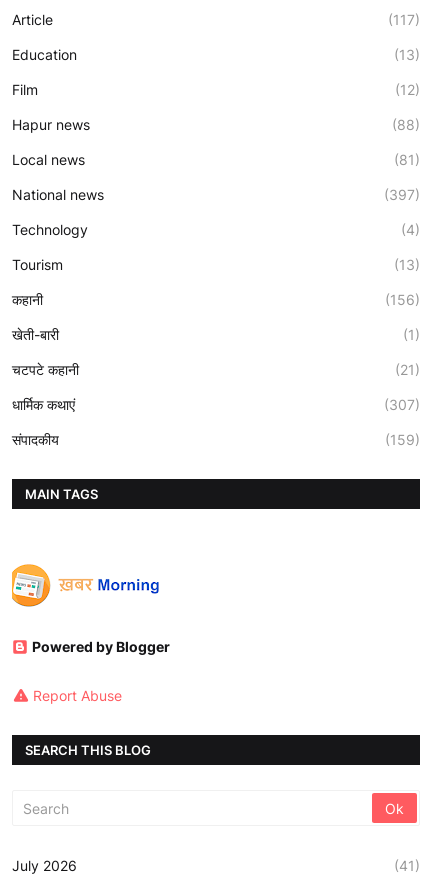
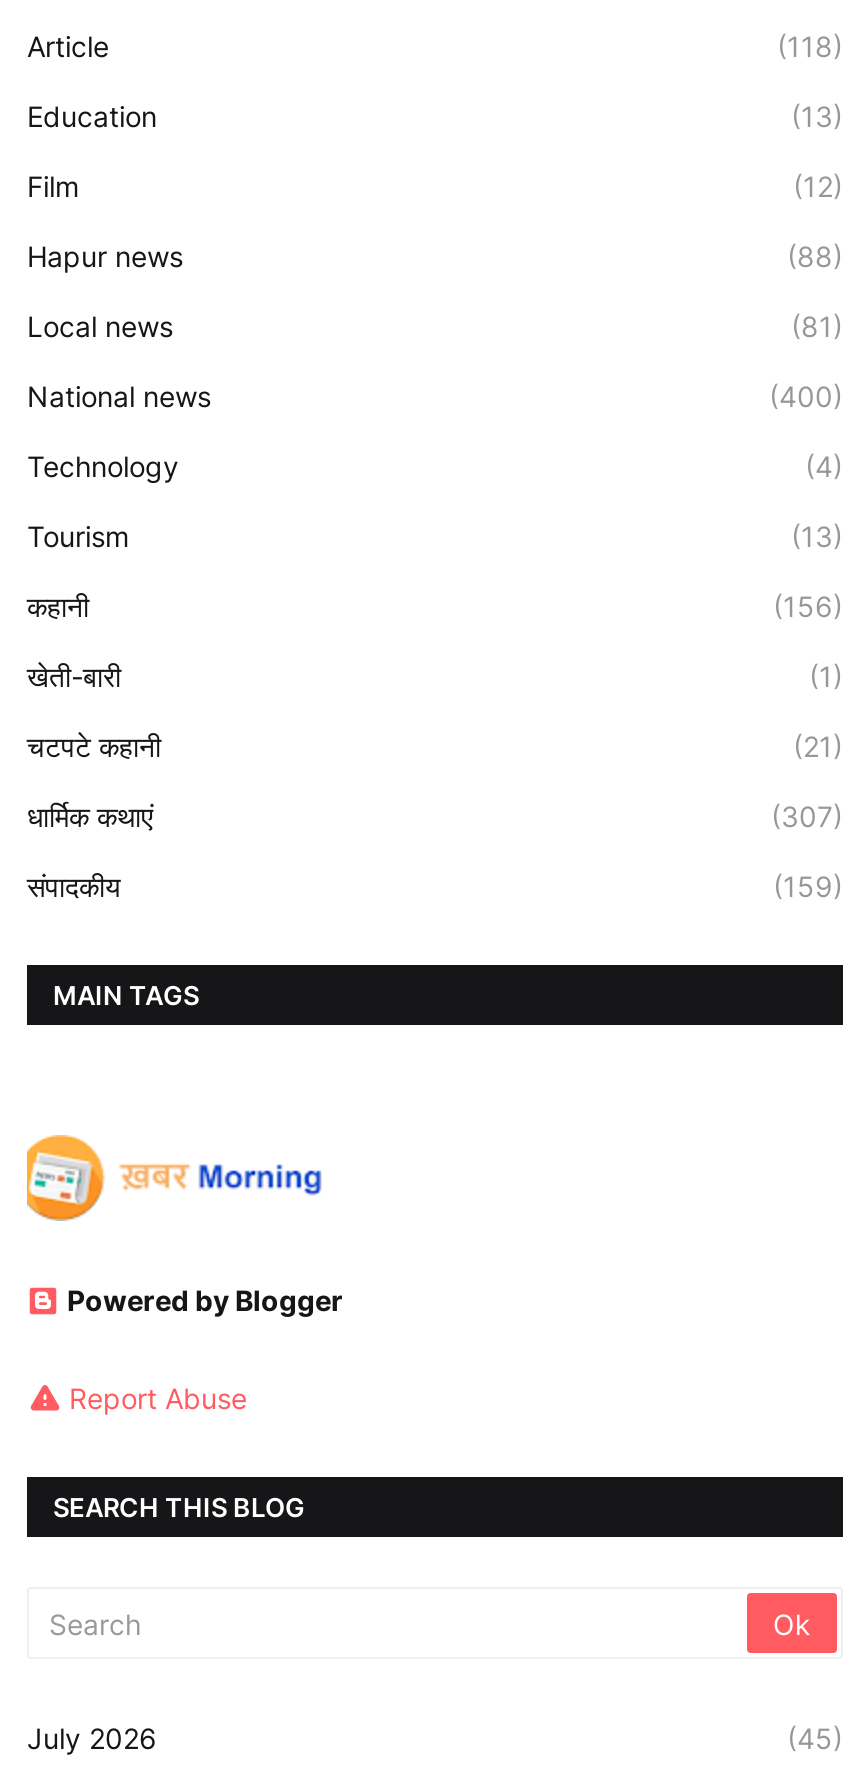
- (117)
+ (118)

- (397)
+ (400)

- (41)
+ (45)
